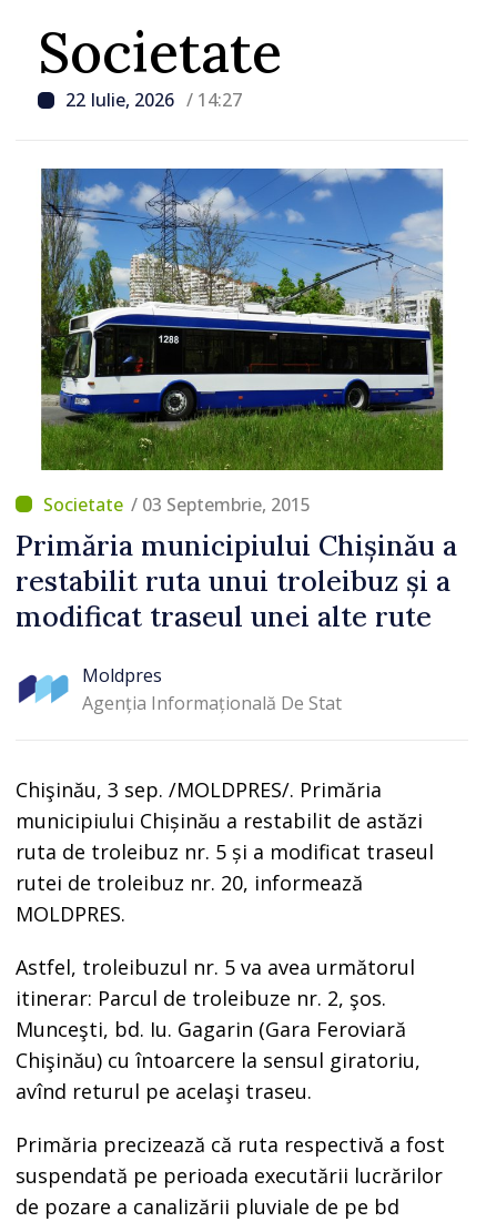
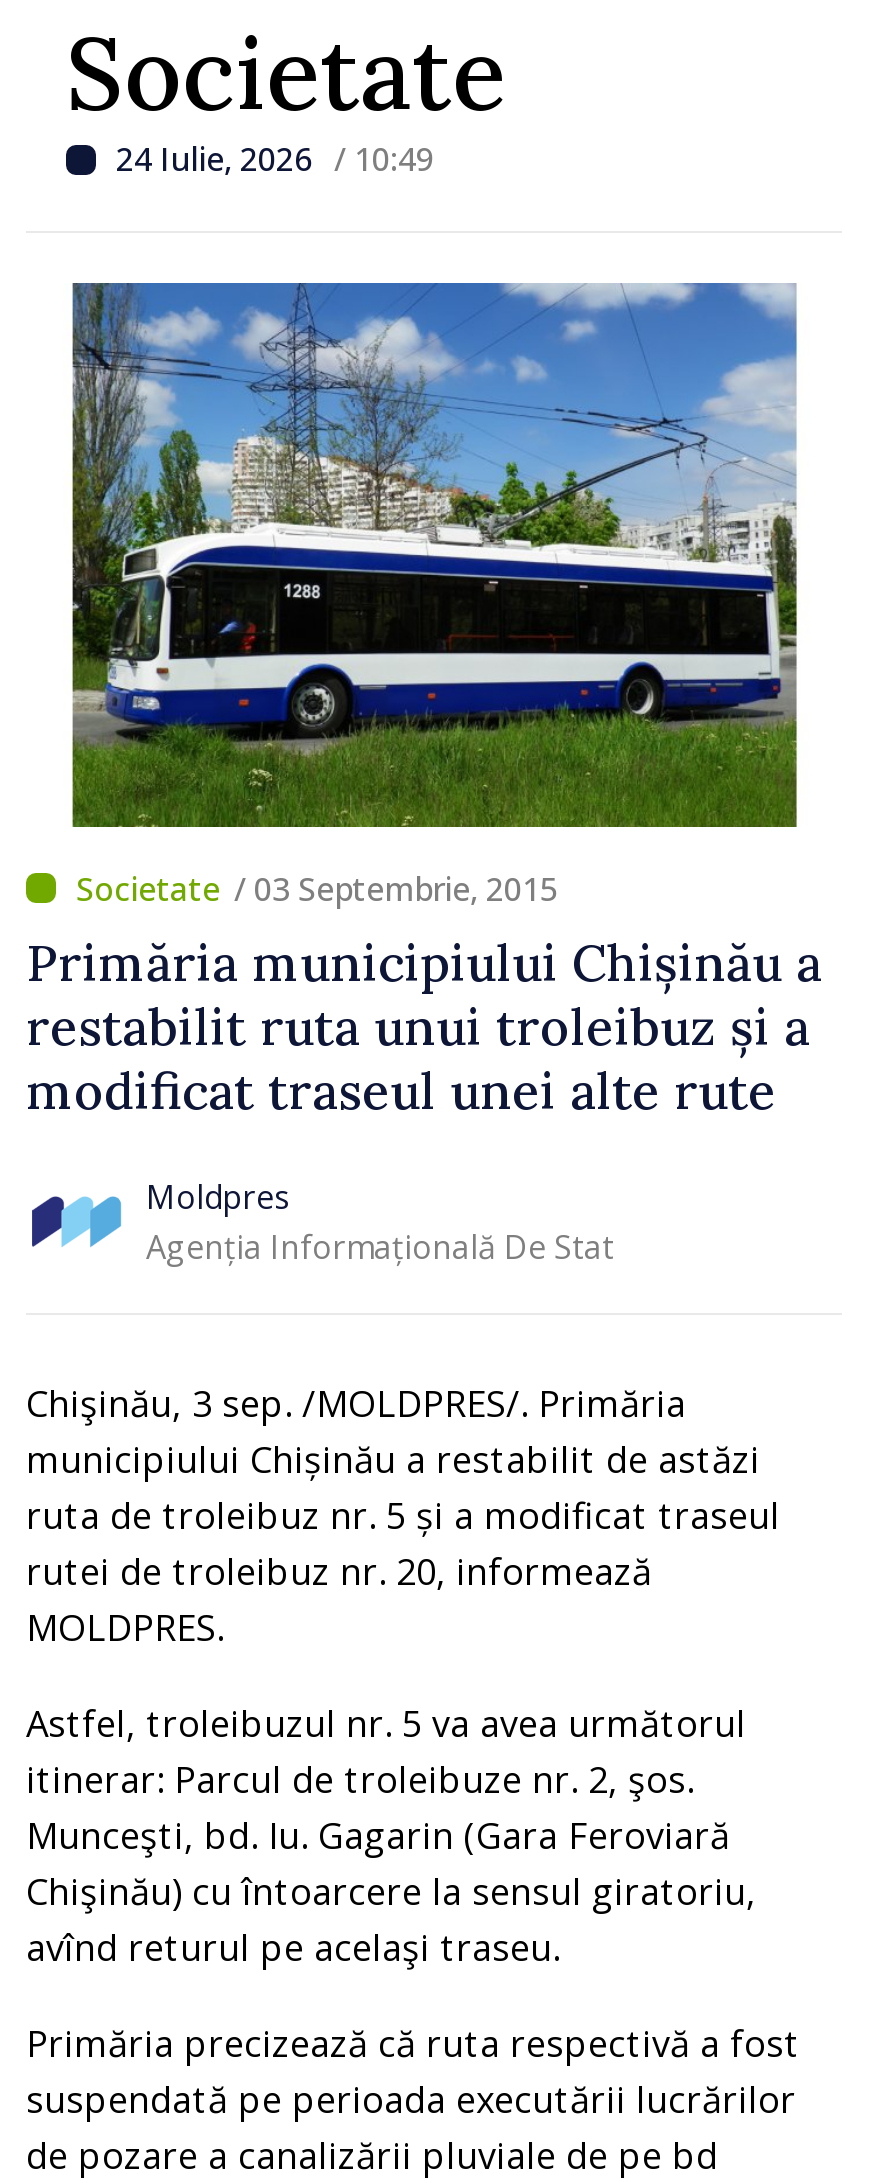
- 22 Iulie, 2026 / 14:27
+ 24 Iulie, 2026 / 10:49
